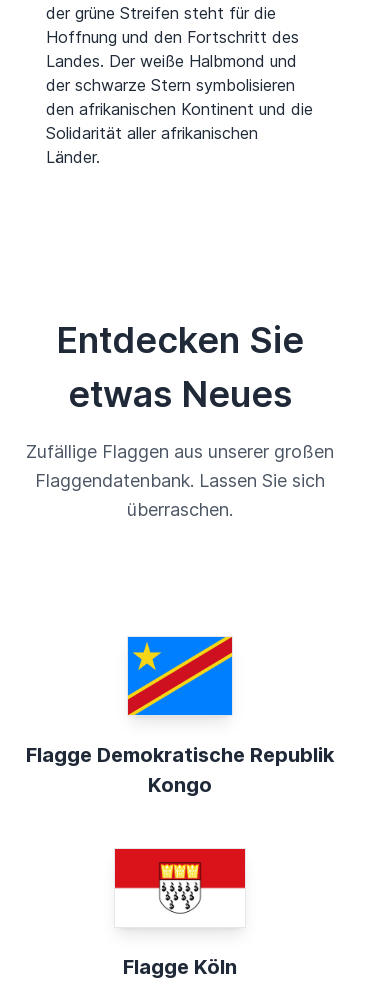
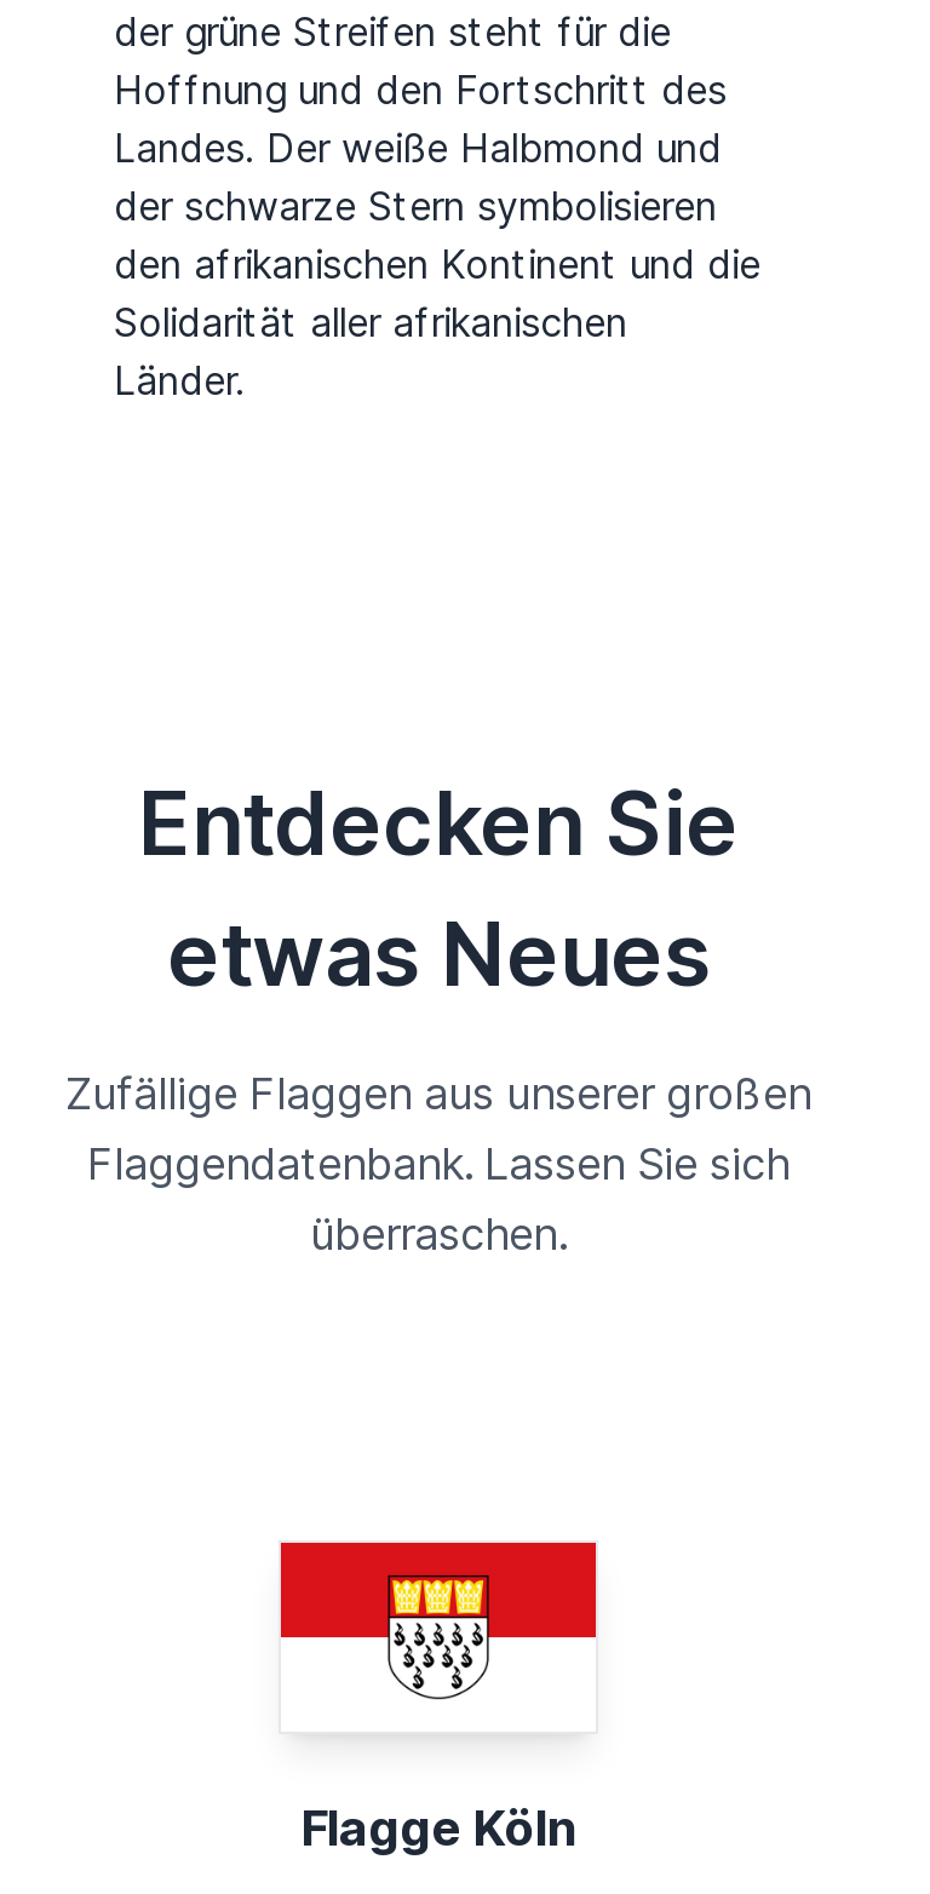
- [image]
- Flagge Demokratische Republik
- Kongo
